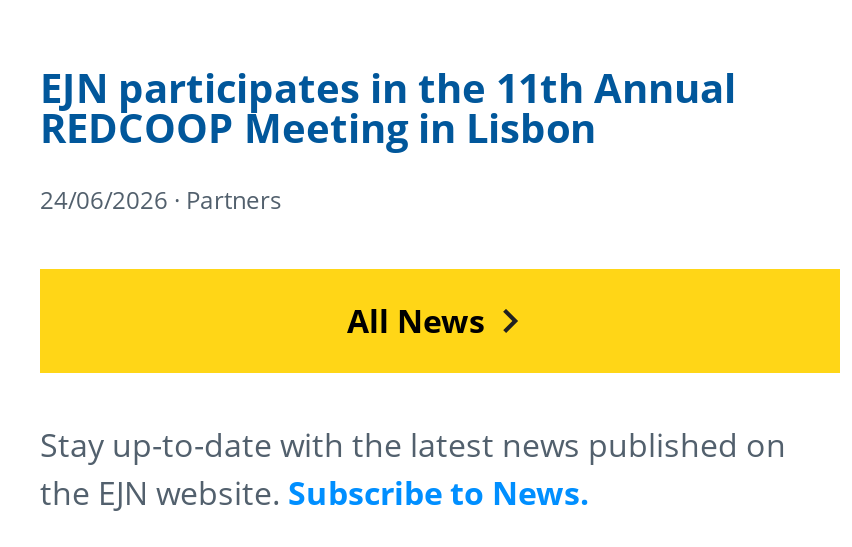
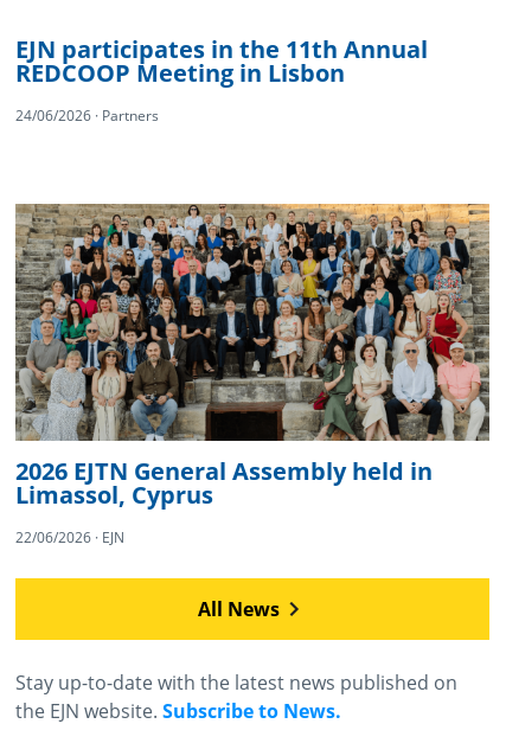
+ [image]
+ 2026 EJTN General Assembly held in
+ Limassol, Cyprus
+ 22/06/2026 · EJN
